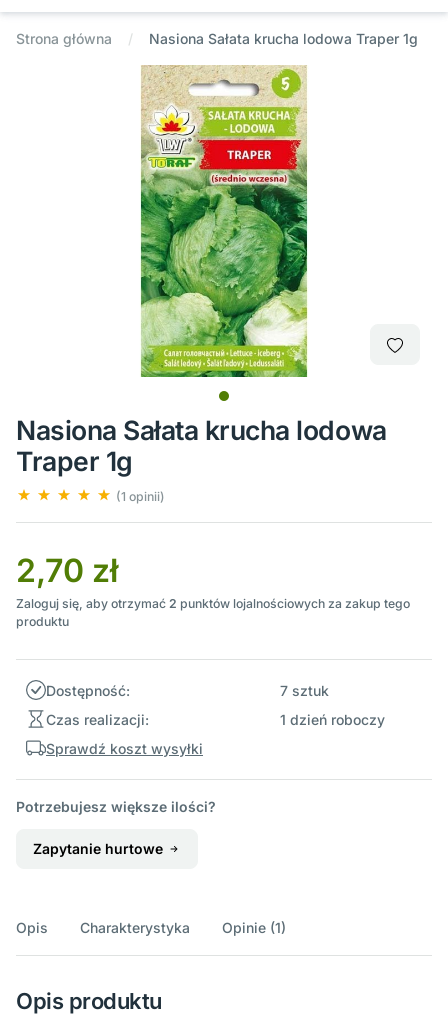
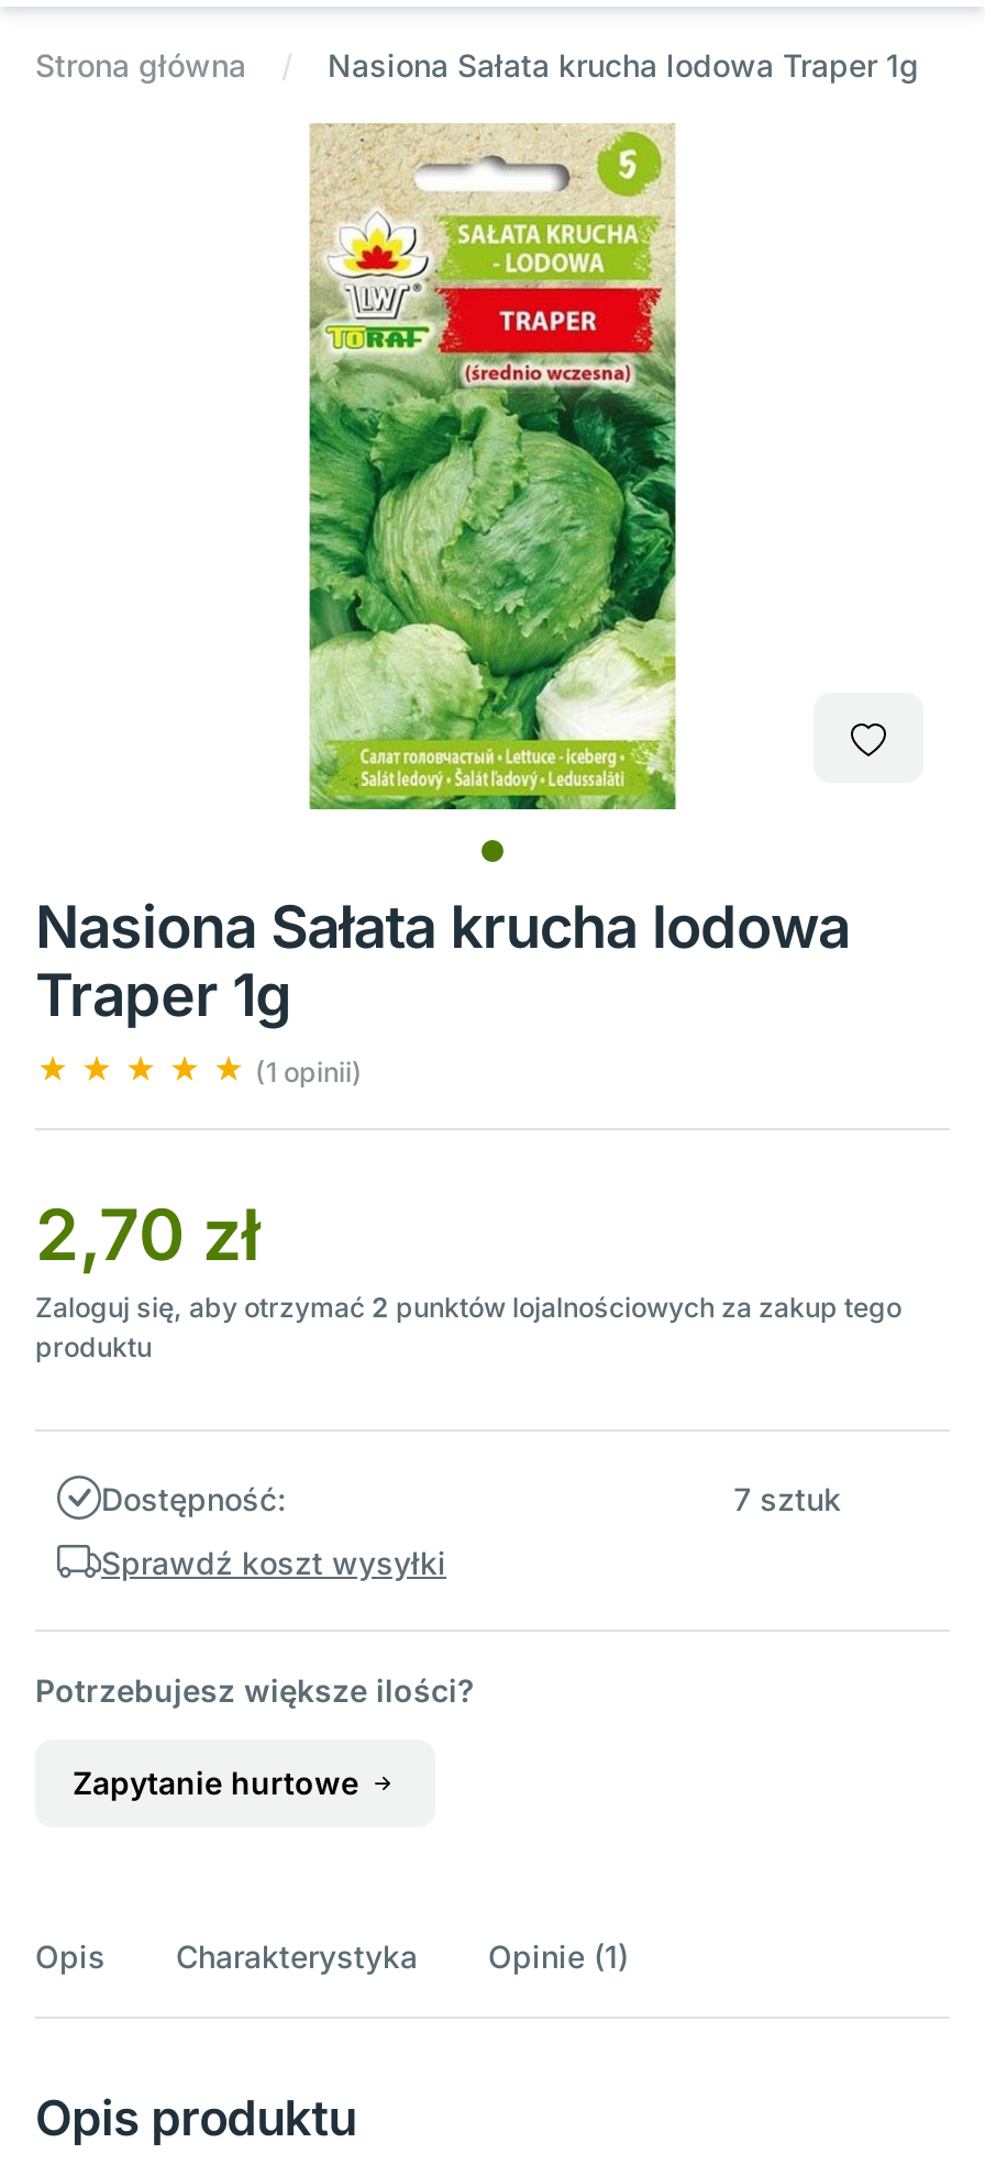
- Czas realizacji:
- 1 dzień roboczy
